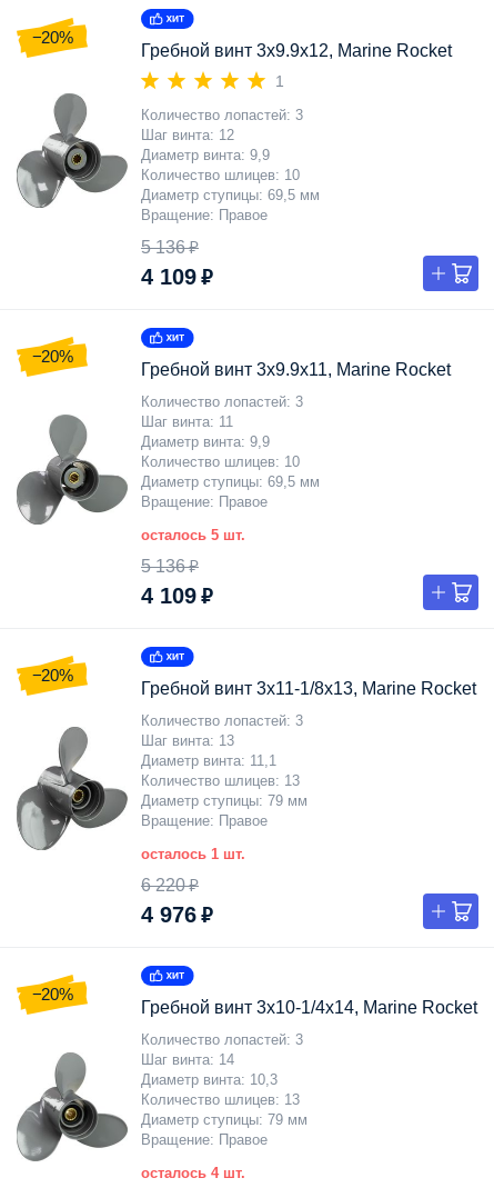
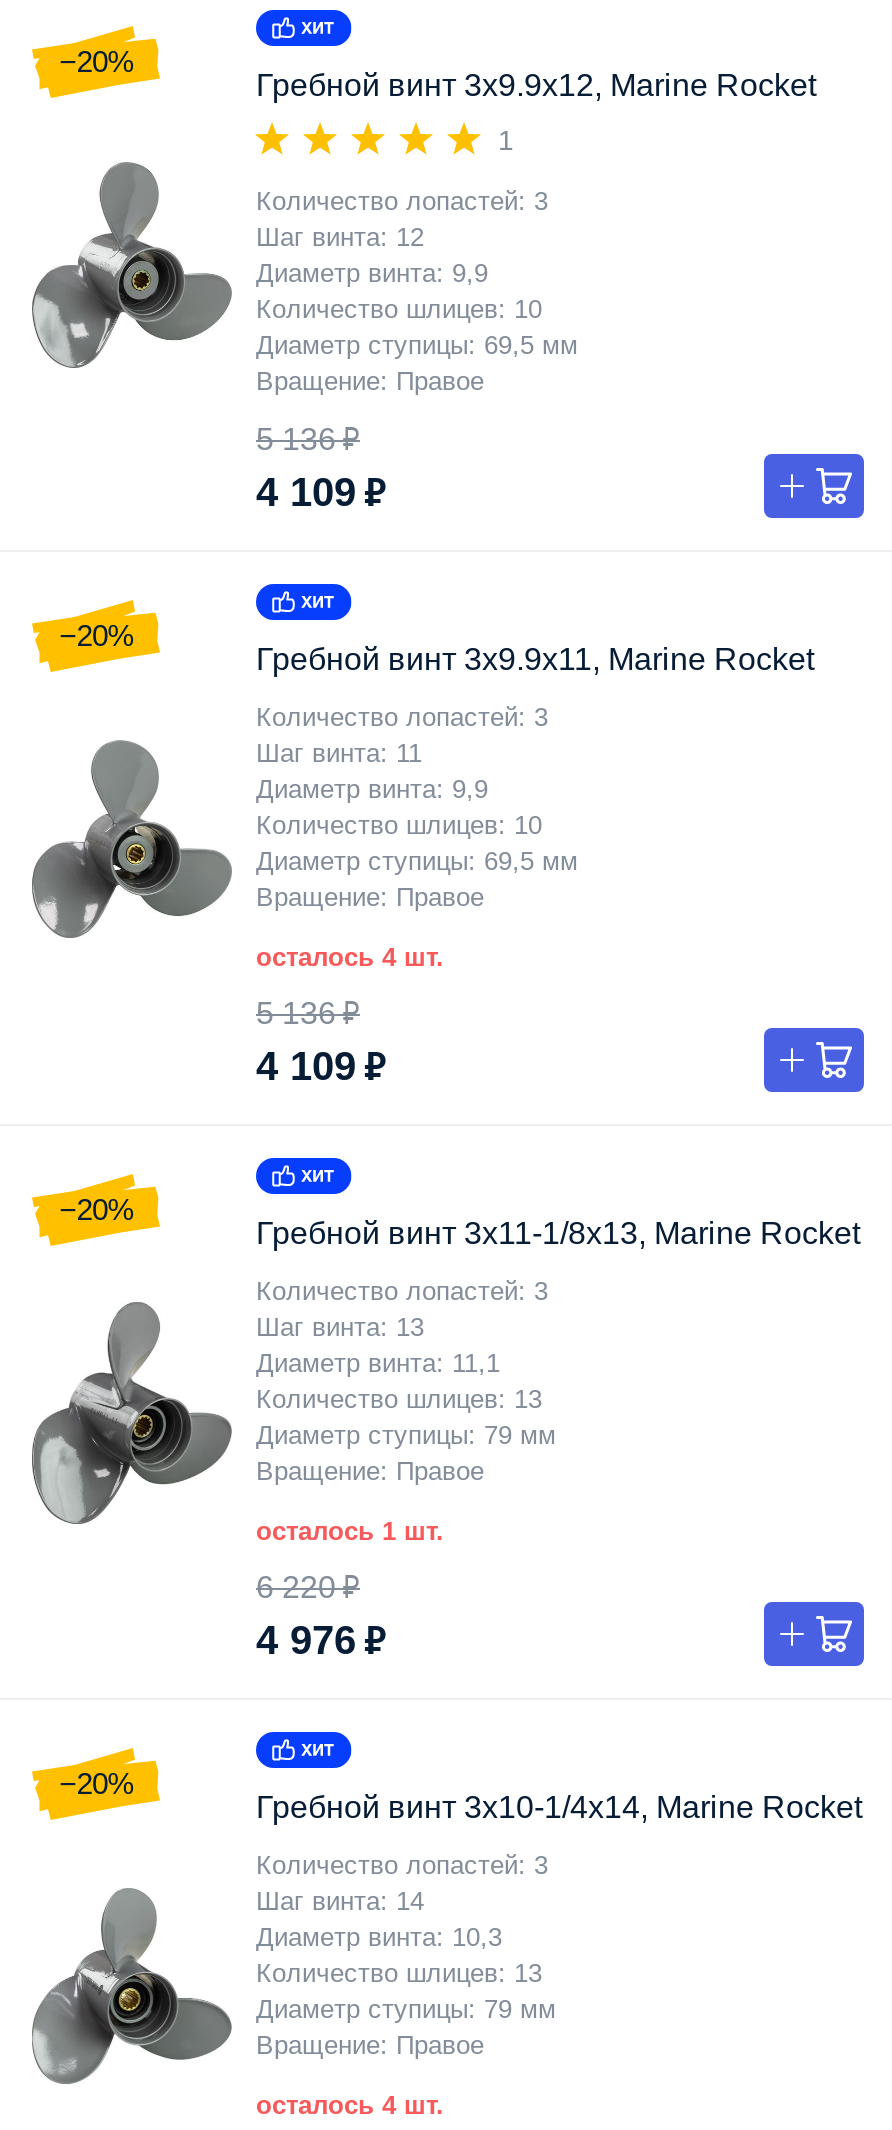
- осталось 5 шт.
+ осталось 4 шт.
